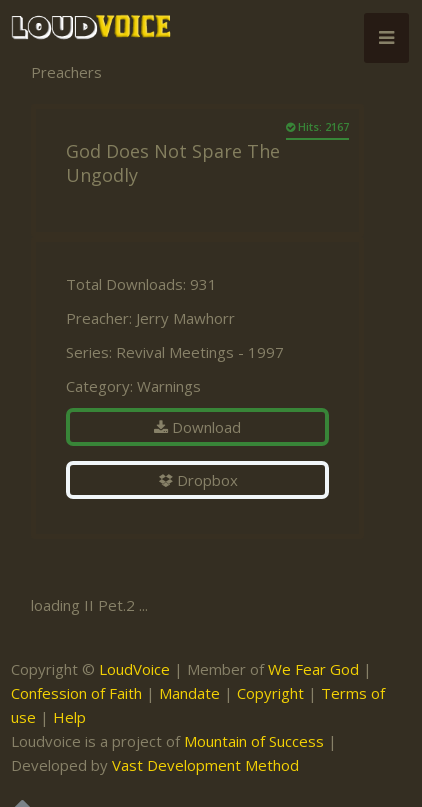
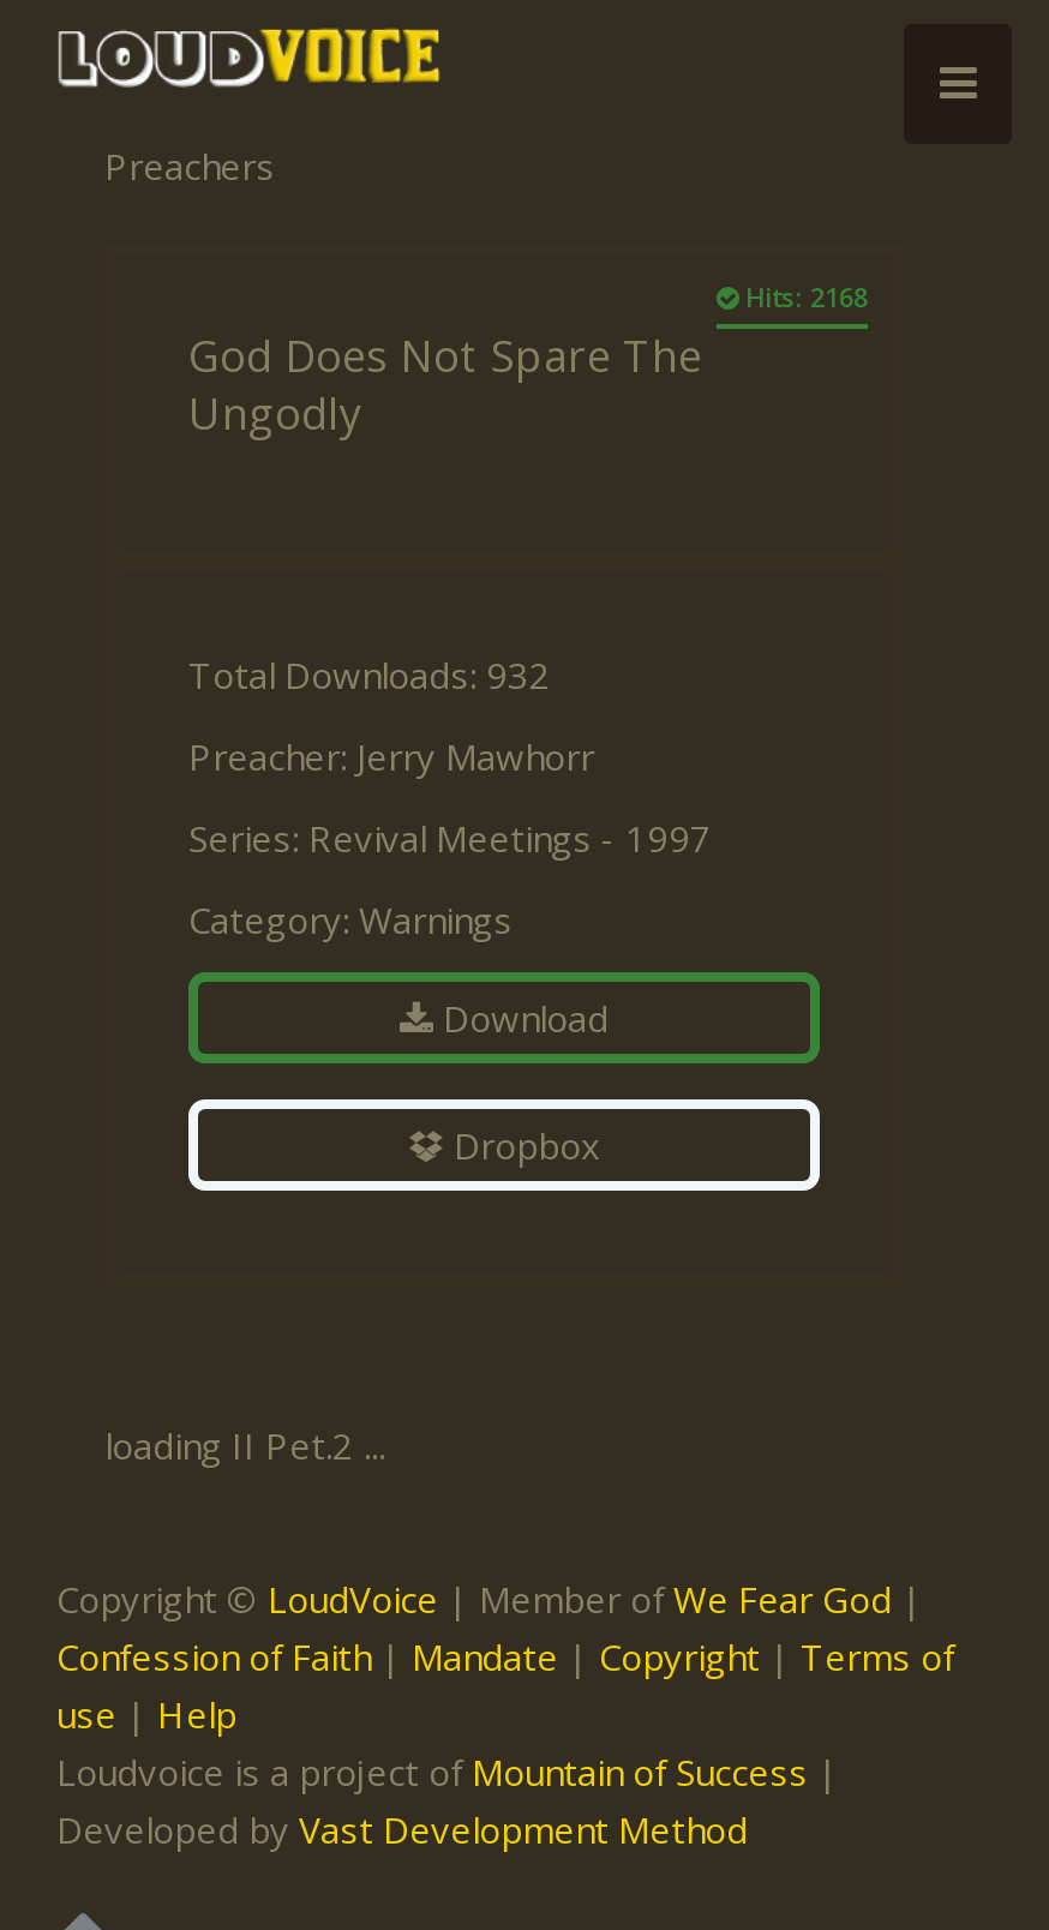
- Hits: 2167
+ Hits: 2168

- Total Downloads: 931
+ Total Downloads: 932
